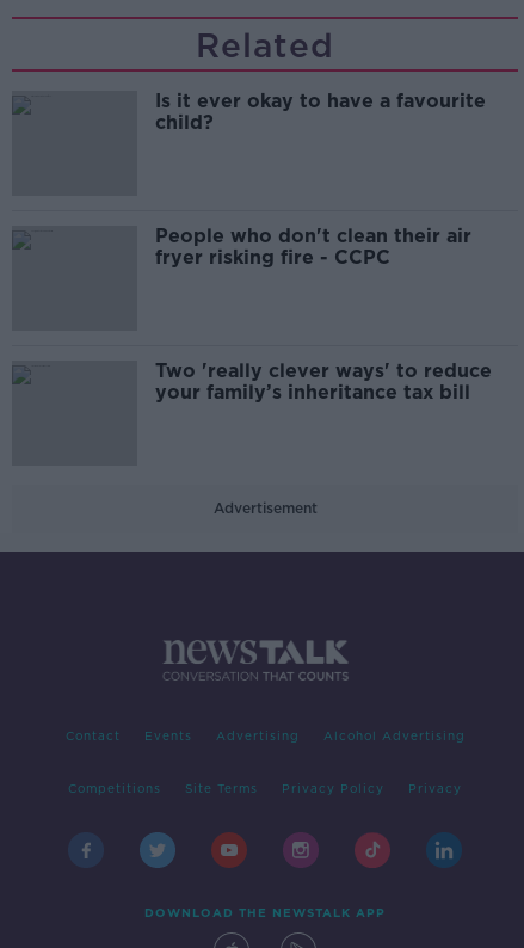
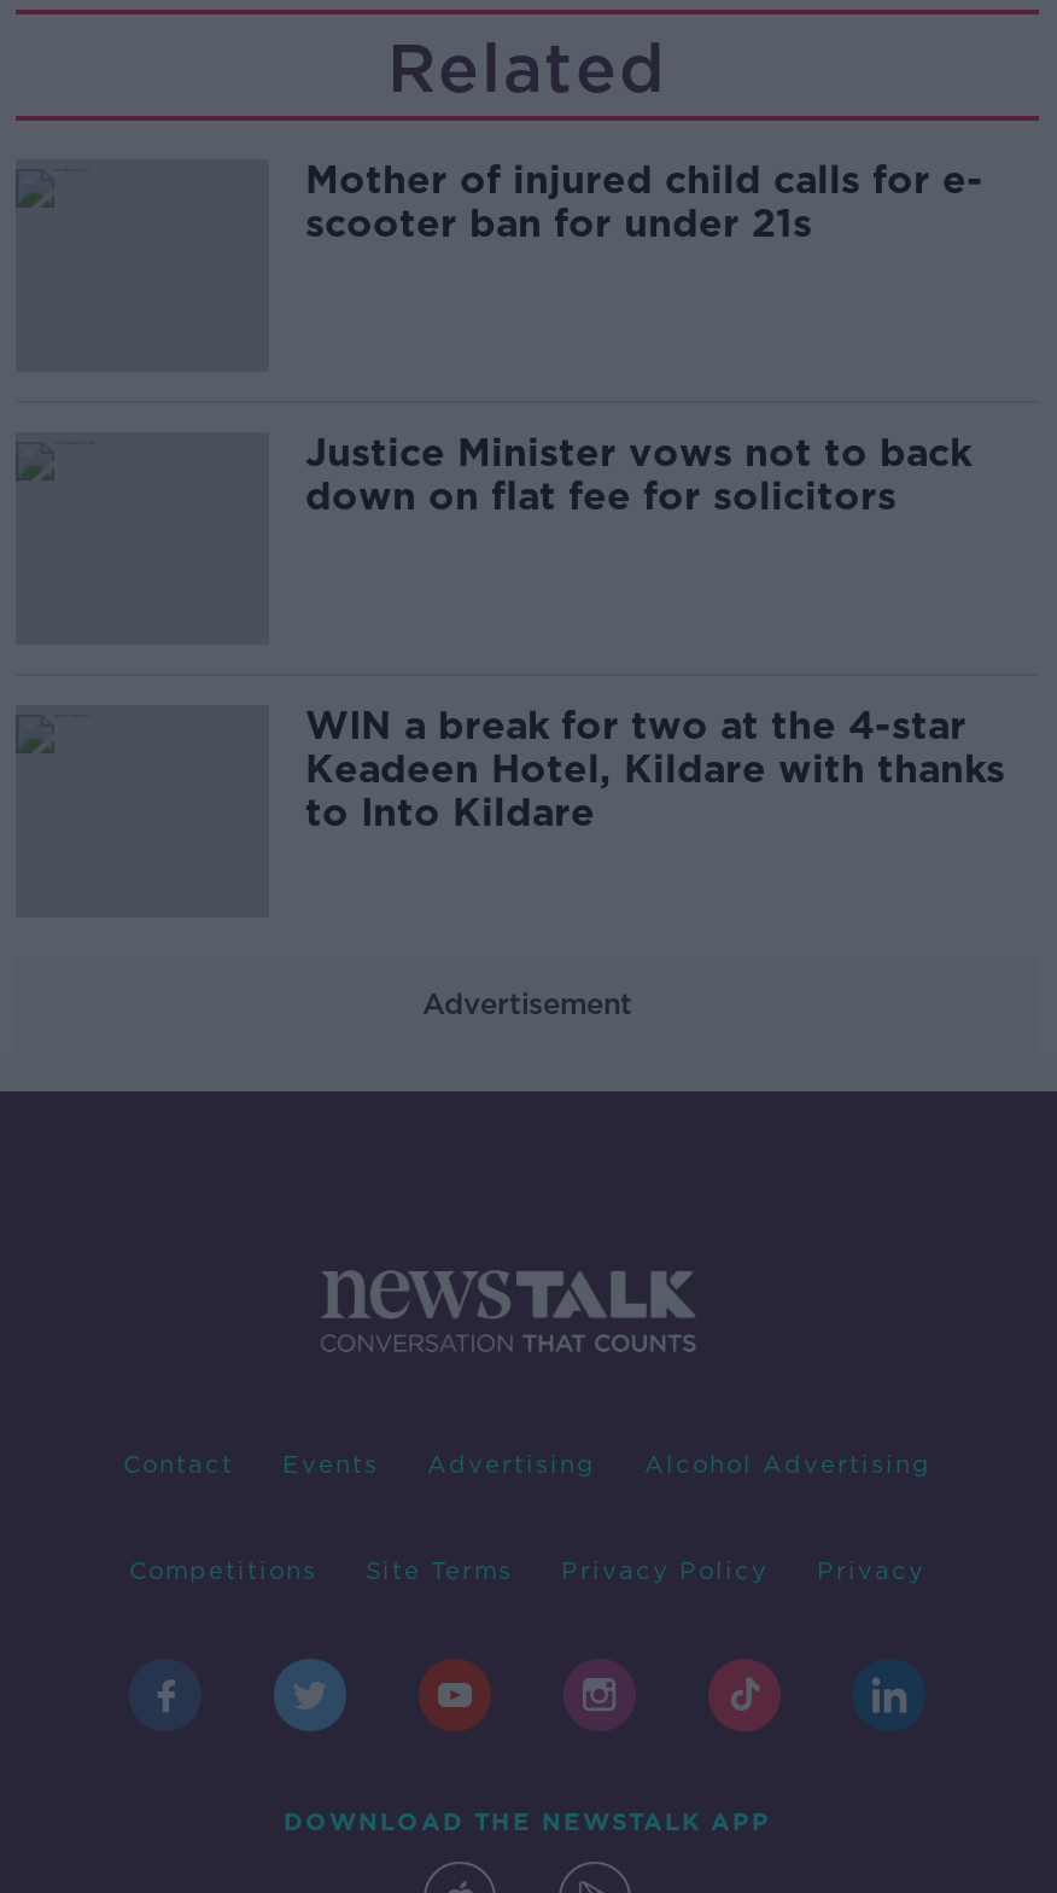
- Is it ever okay to have a favourite
- child?
+ Mother of injured child calls for e-
+ scooter ban for under 21s

- People who don't clean their air
- fryer risking fire - CCPC
+ Justice Minister vows not to back
+ down on flat fee for solicitors

- Two 'really clever ways' to reduce
- your family’s inheritance tax bill
+ WIN a break for two at the 4-star
+ Keadeen Hotel, Kildare with thanks
+ to Into Kildare
